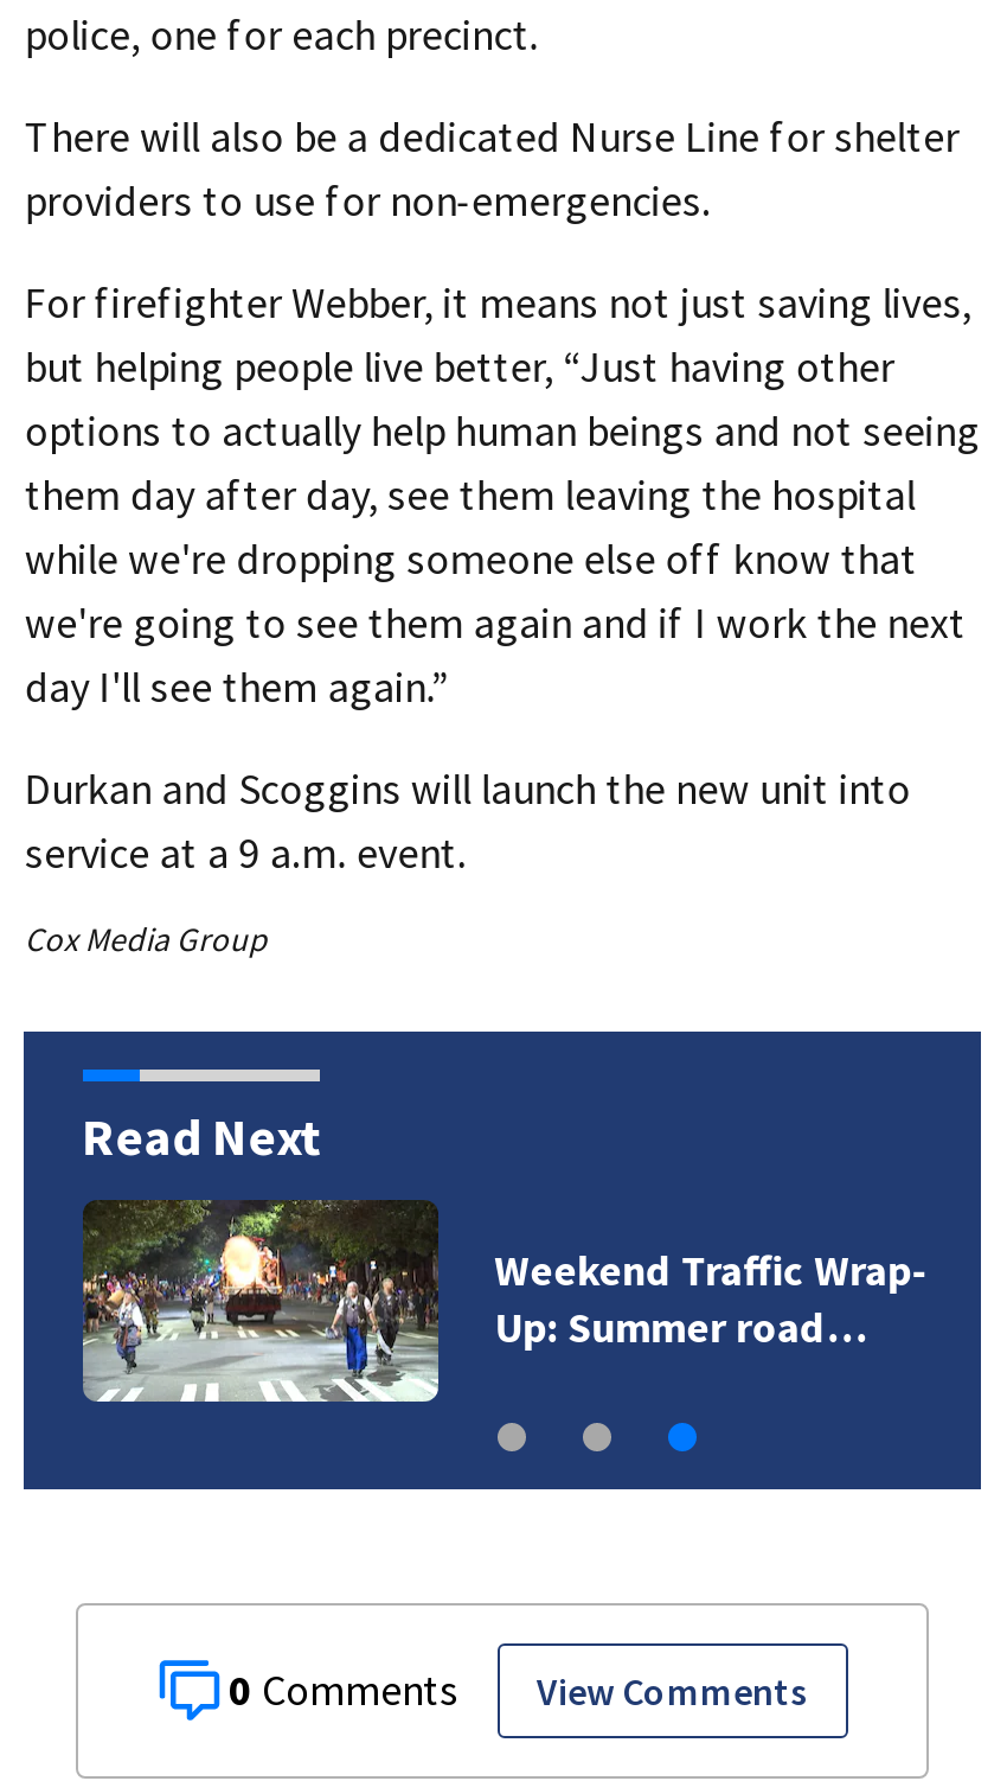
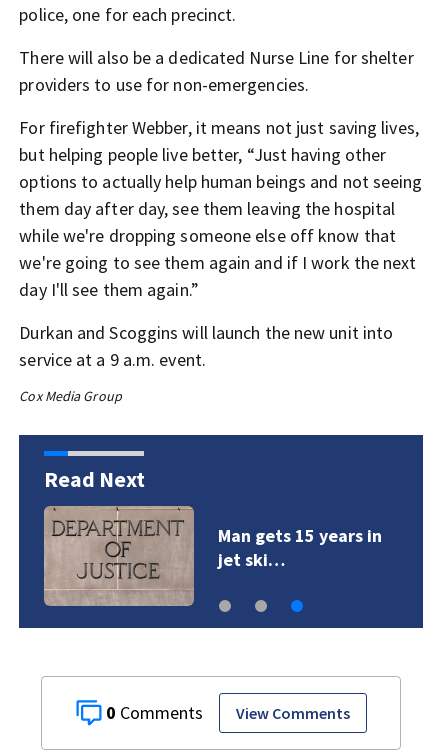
- [image]
- Weekend Traffic Wrap-
- Up: Summer road…
+ [image]
+ Man gets 15 years in
+ jet ski…
